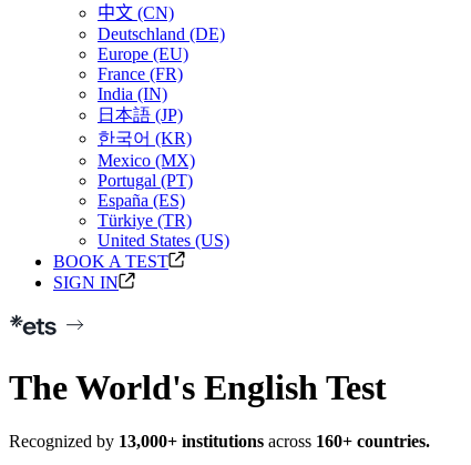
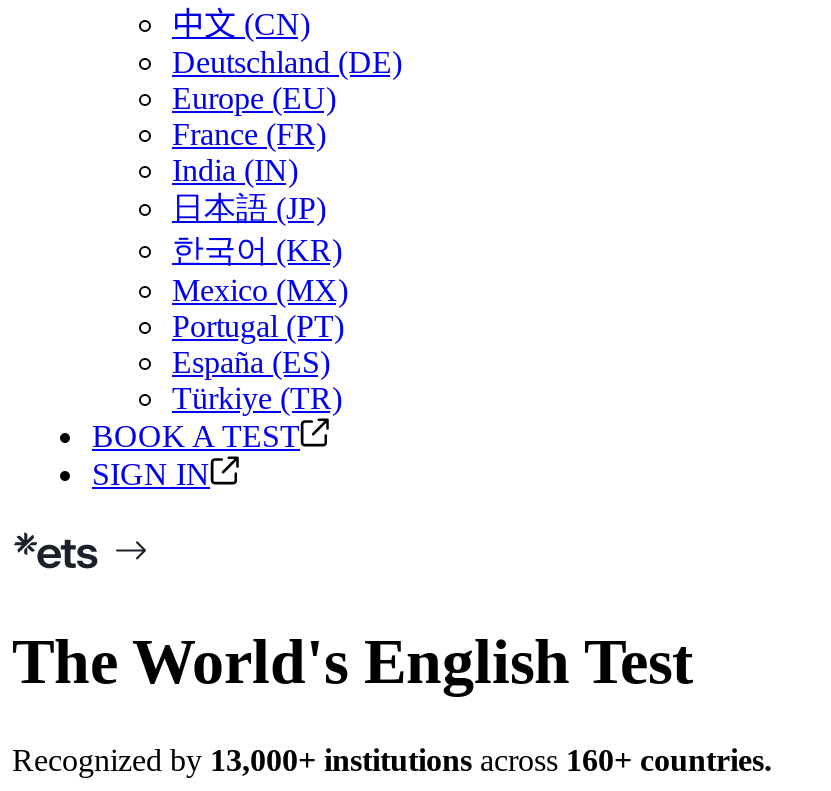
- United States (US)
